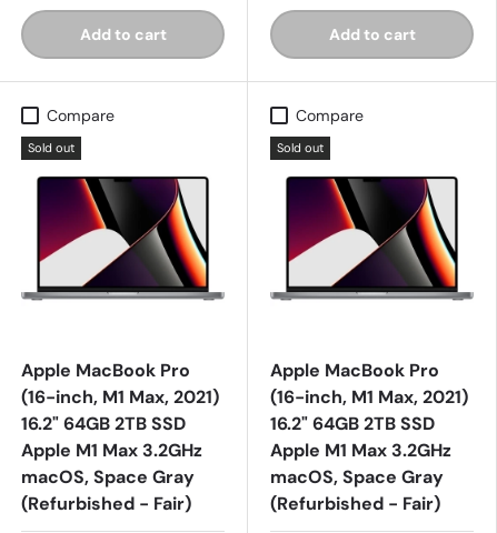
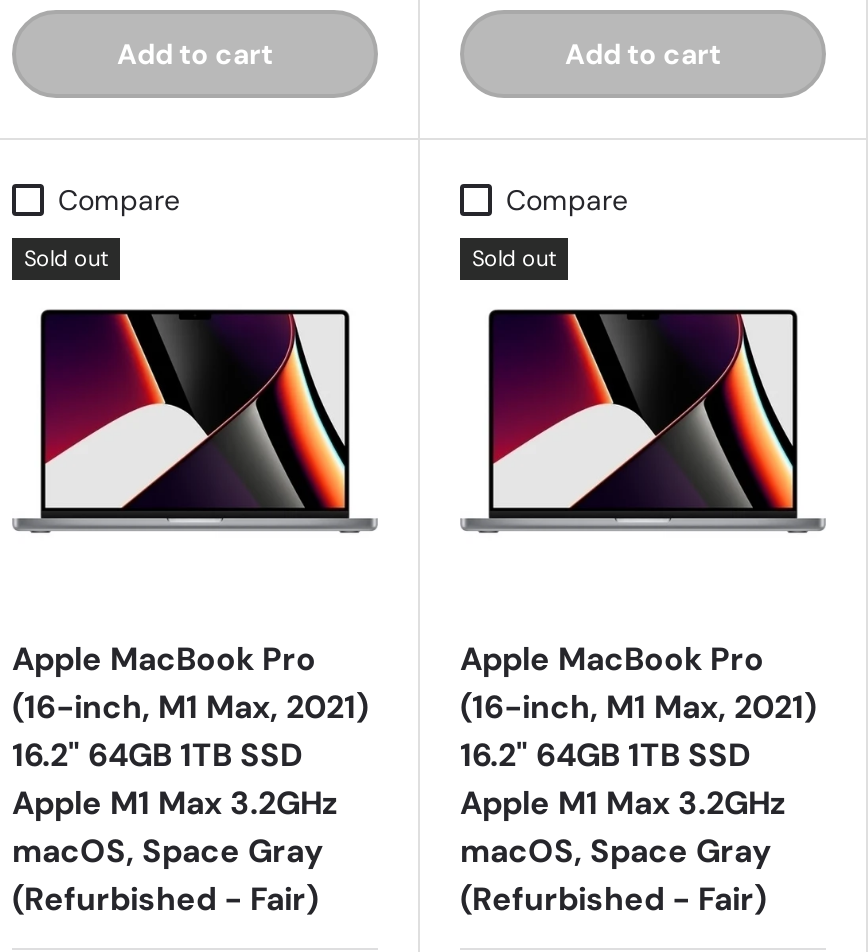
- 16.2" 64GB 2TB SSD
+ 16.2" 64GB 1TB SSD

- 16.2" 64GB 2TB SSD
+ 16.2" 64GB 1TB SSD
